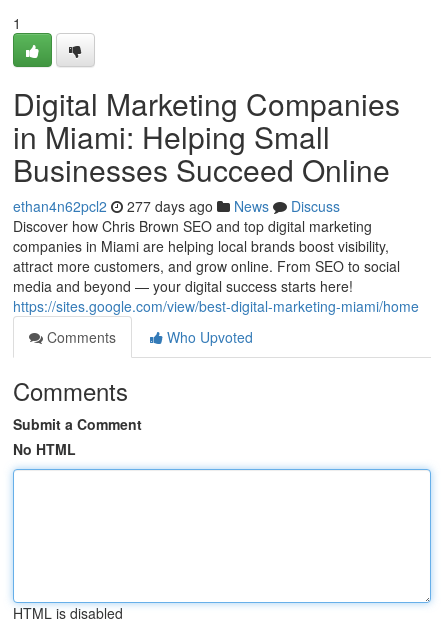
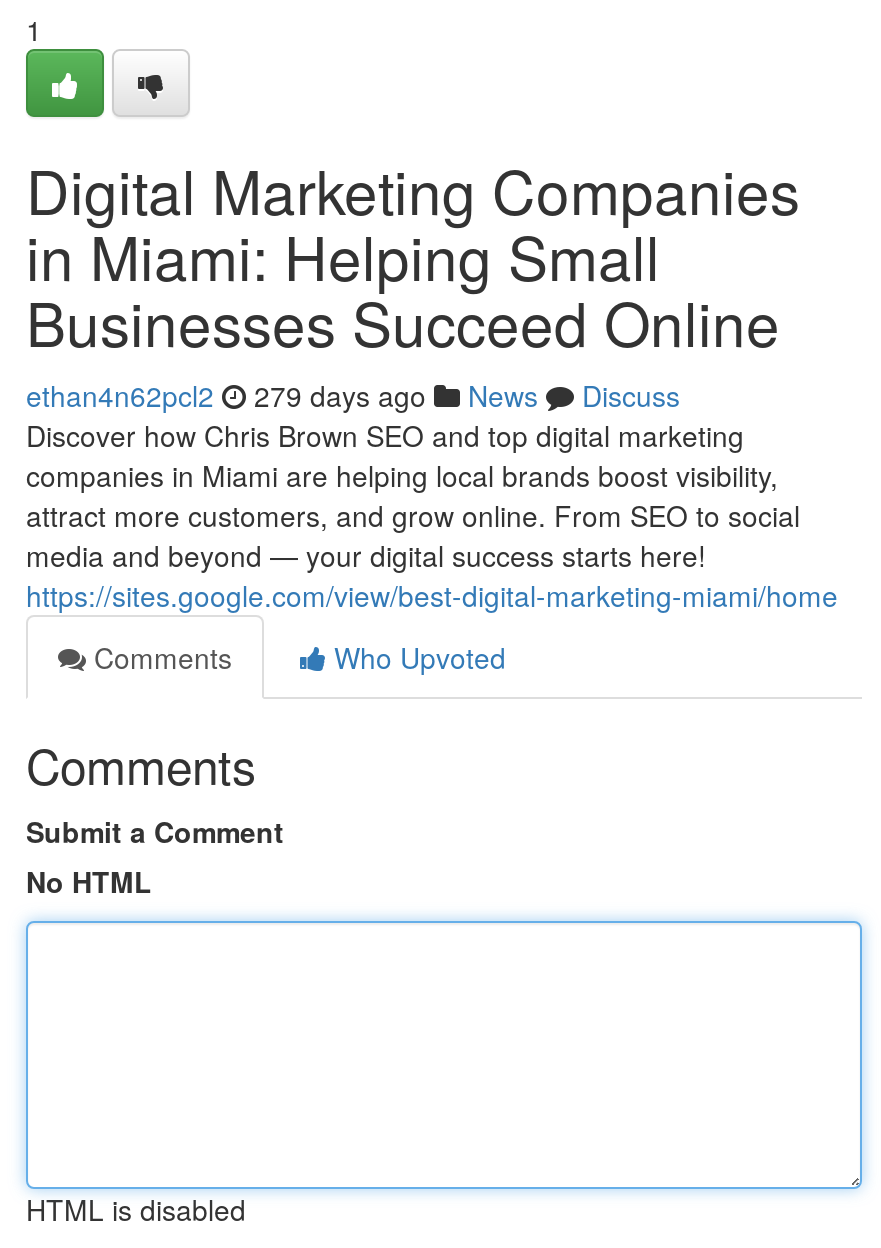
- ethan4n62pcl2 277 days ago News Discuss
+ ethan4n62pcl2 279 days ago News Discuss
